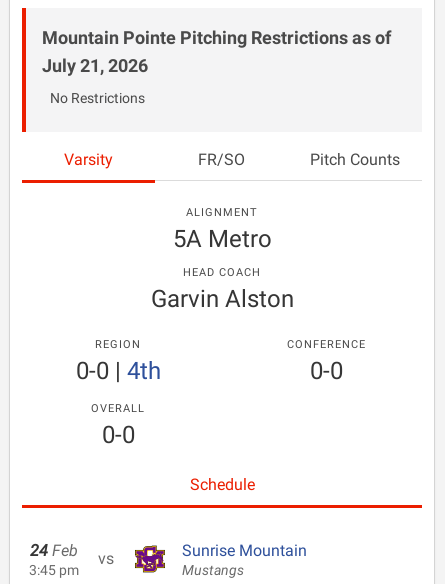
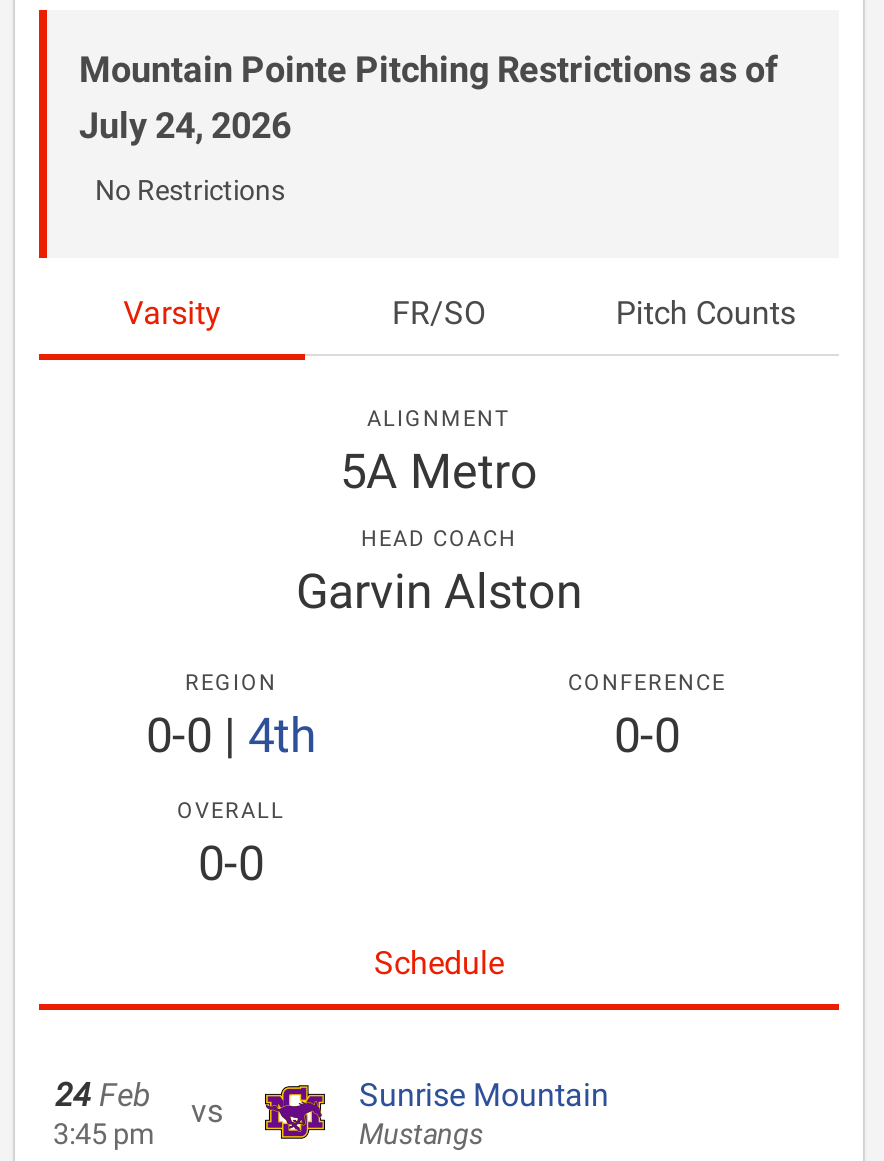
- July 21, 2026
+ July 24, 2026
